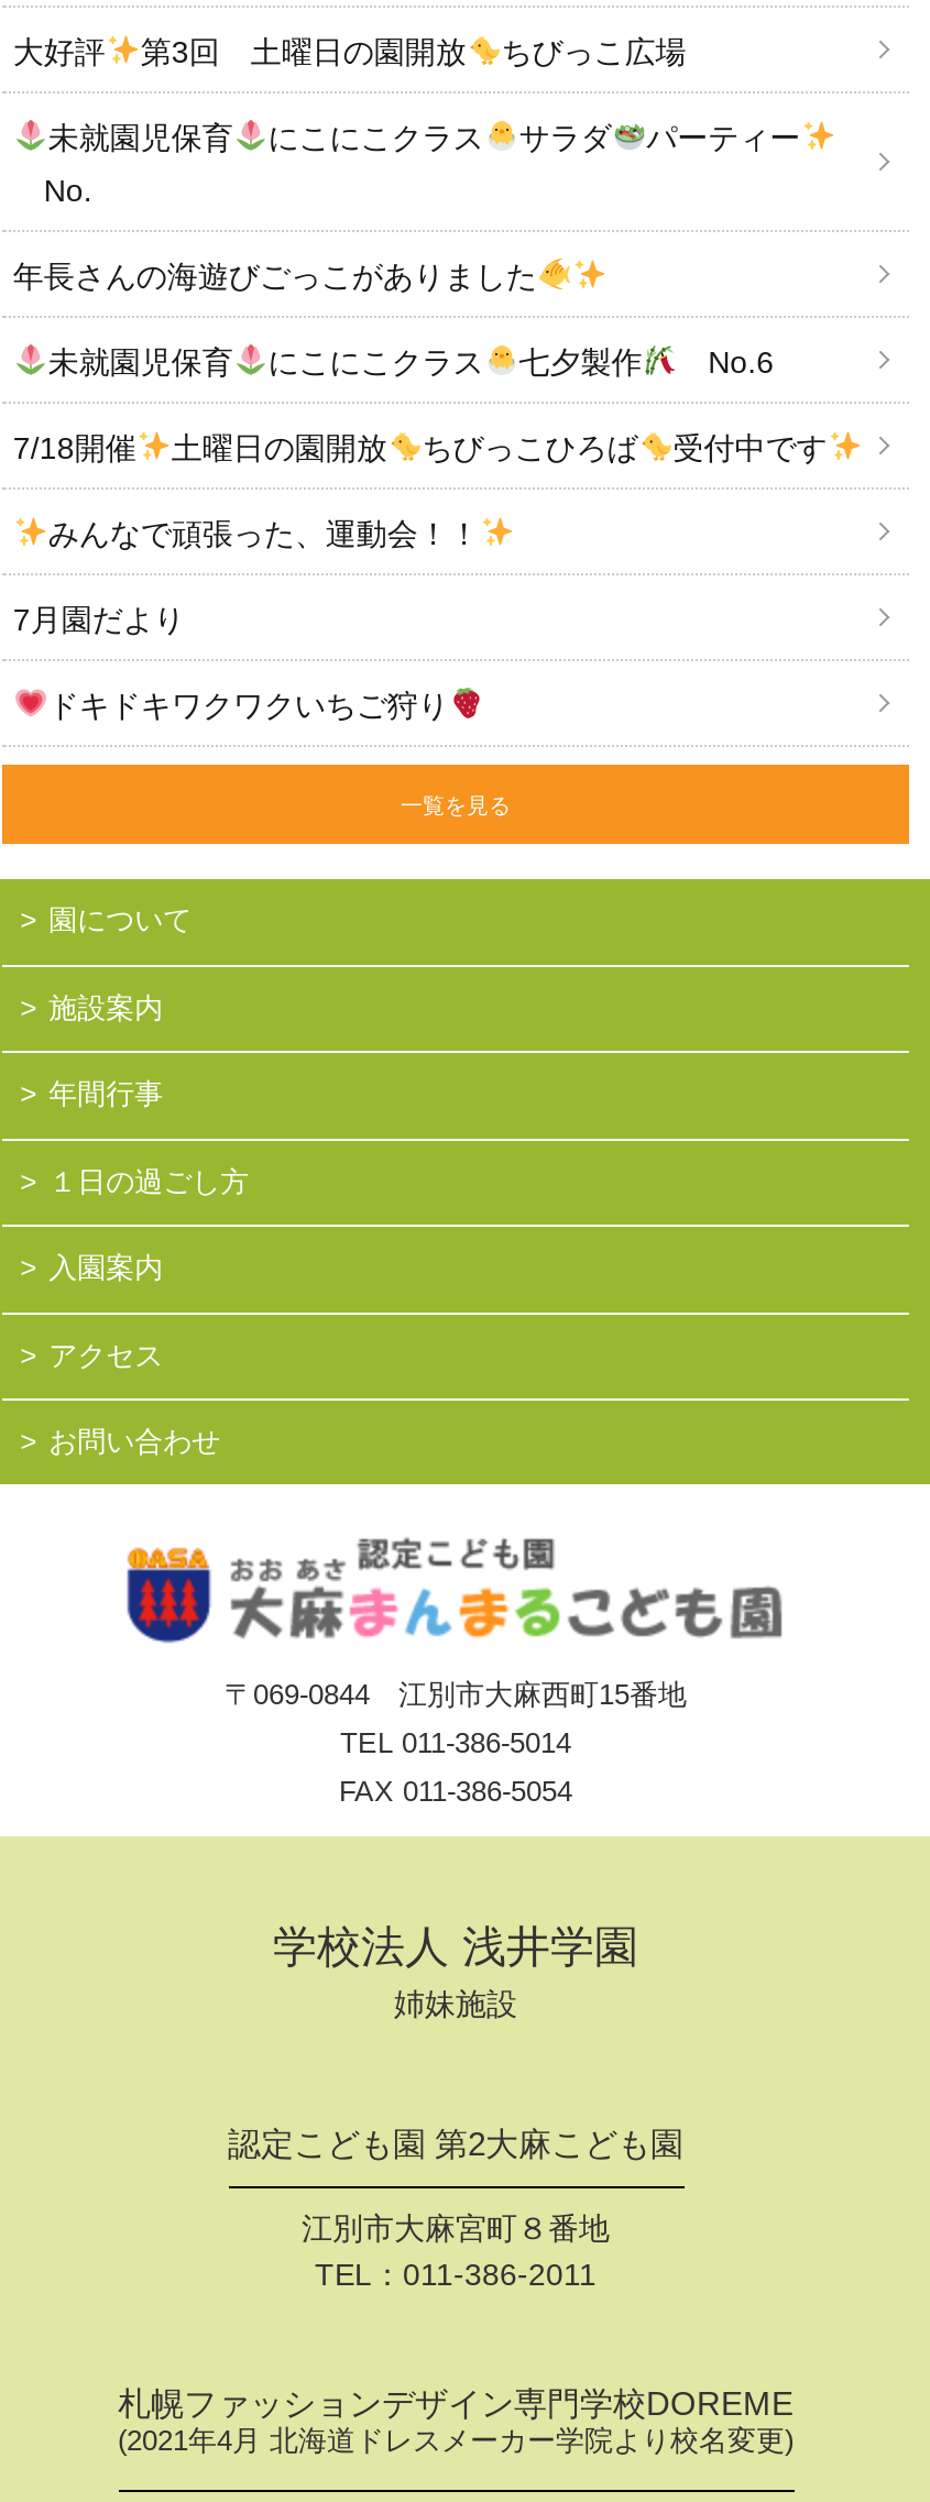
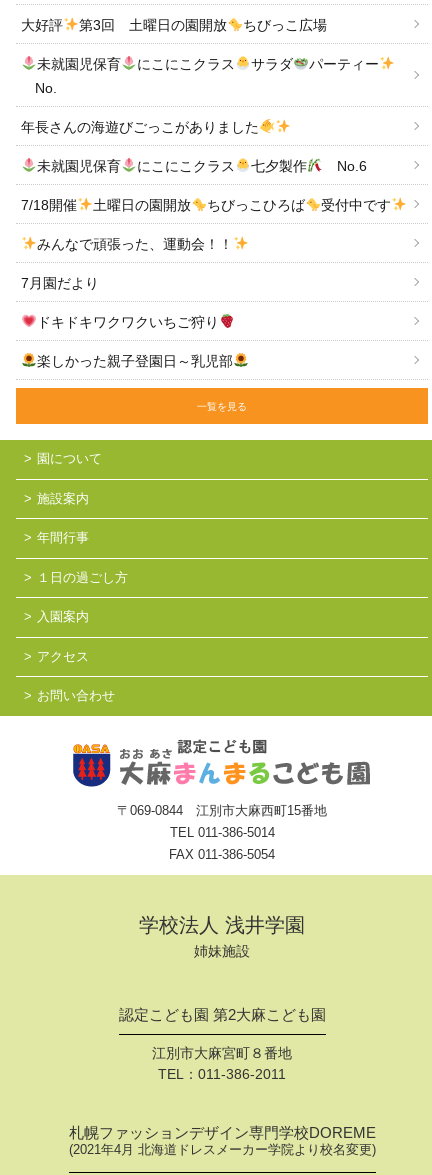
+ 楽しかった親子登園日～乳児部
